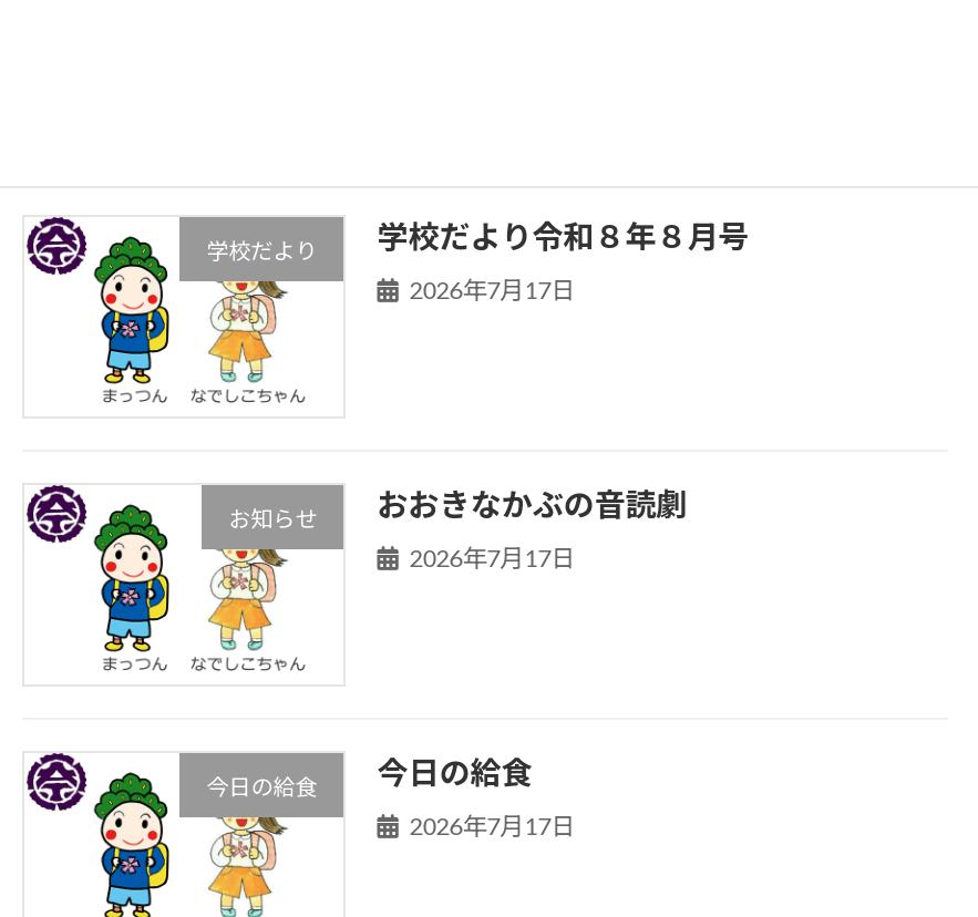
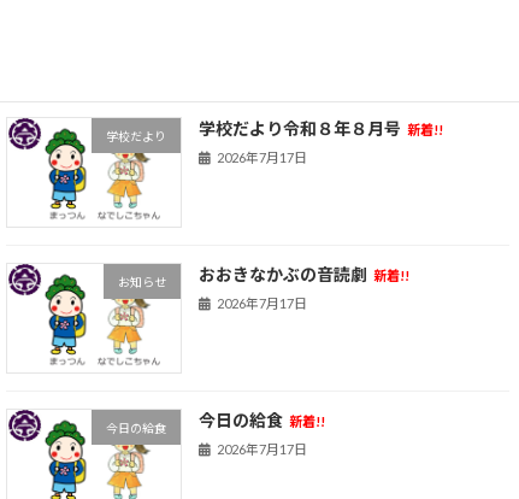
- 学校だより令和８年８月号
+ 学校だより令和８年８月号 新着!!

- おおきなかぶの音読劇
+ おおきなかぶの音読劇 新着!!

- 今日の給食
+ 今日の給食 新着!!
